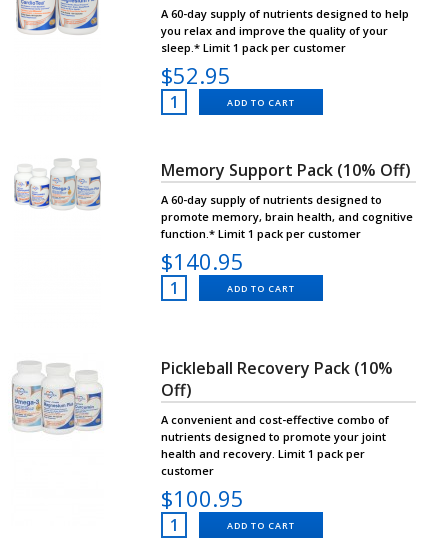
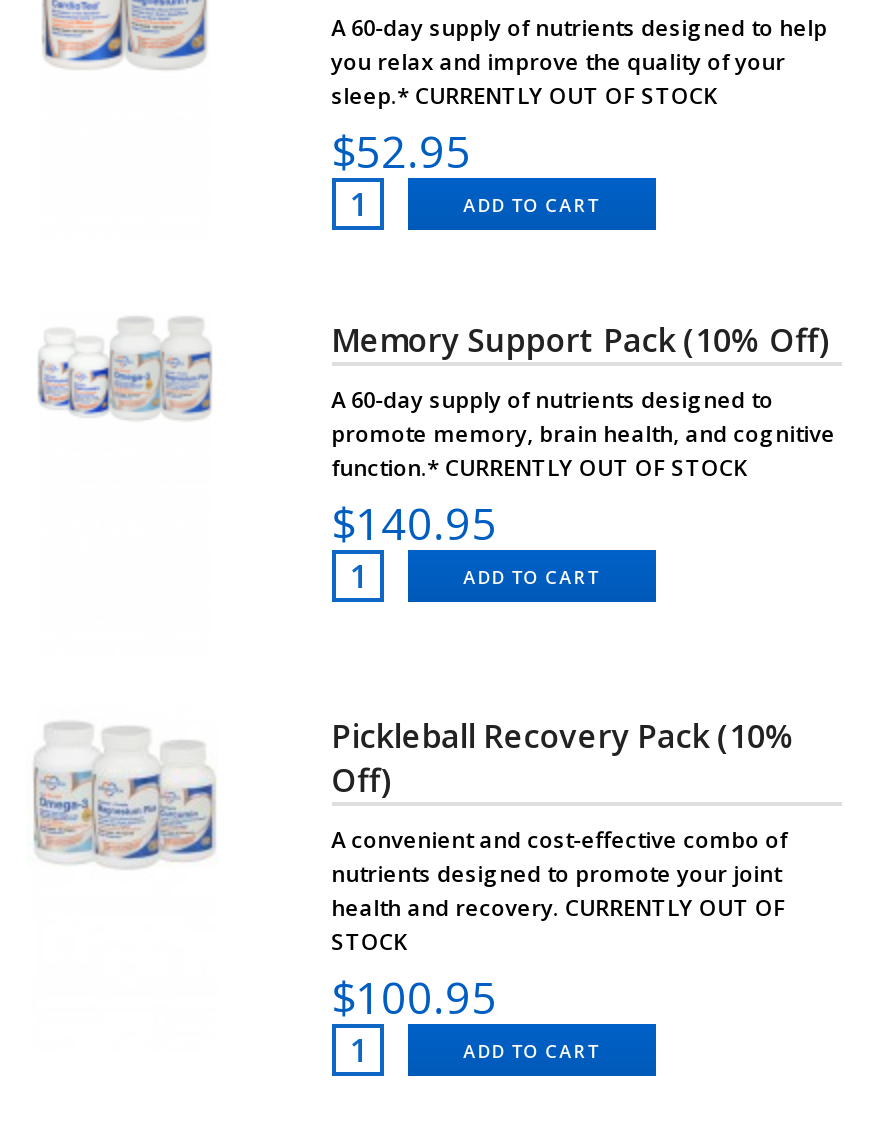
- sleep.* Limit 1 pack per customer
+ sleep.* CURRENTLY OUT OF STOCK

- function.* Limit 1 pack per customer
+ function.* CURRENTLY OUT OF STOCK

- health and recovery. Limit 1 pack per
- customer
+ health and recovery. CURRENTLY OUT OF
+ STOCK
